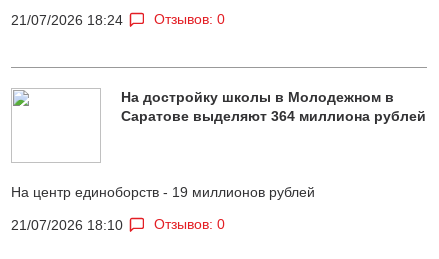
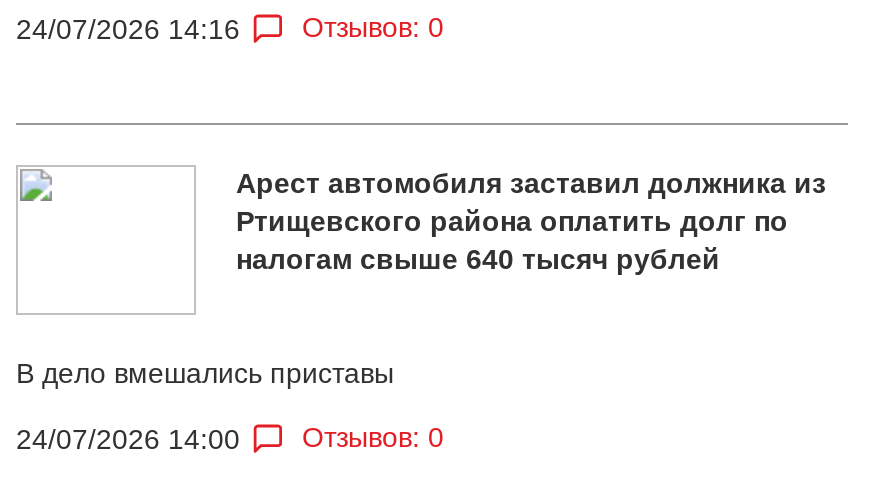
- 21/07/2026 18:24 Отзывов: 0
+ 24/07/2026 14:16 Отзывов: 0

- На достройку школы в Молодежном в
- Саратове выделяют 364 миллиона рублей
+ Арест автомобиля заставил должника из
+ Ртищевского района оплатить долг по
+ налогам свыше 640 тысяч рублей

- На центр единоборств - 19 миллионов рублей
+ В дело вмешались приставы

- 21/07/2026 18:10 Отзывов: 0
+ 24/07/2026 14:00 Отзывов: 0
